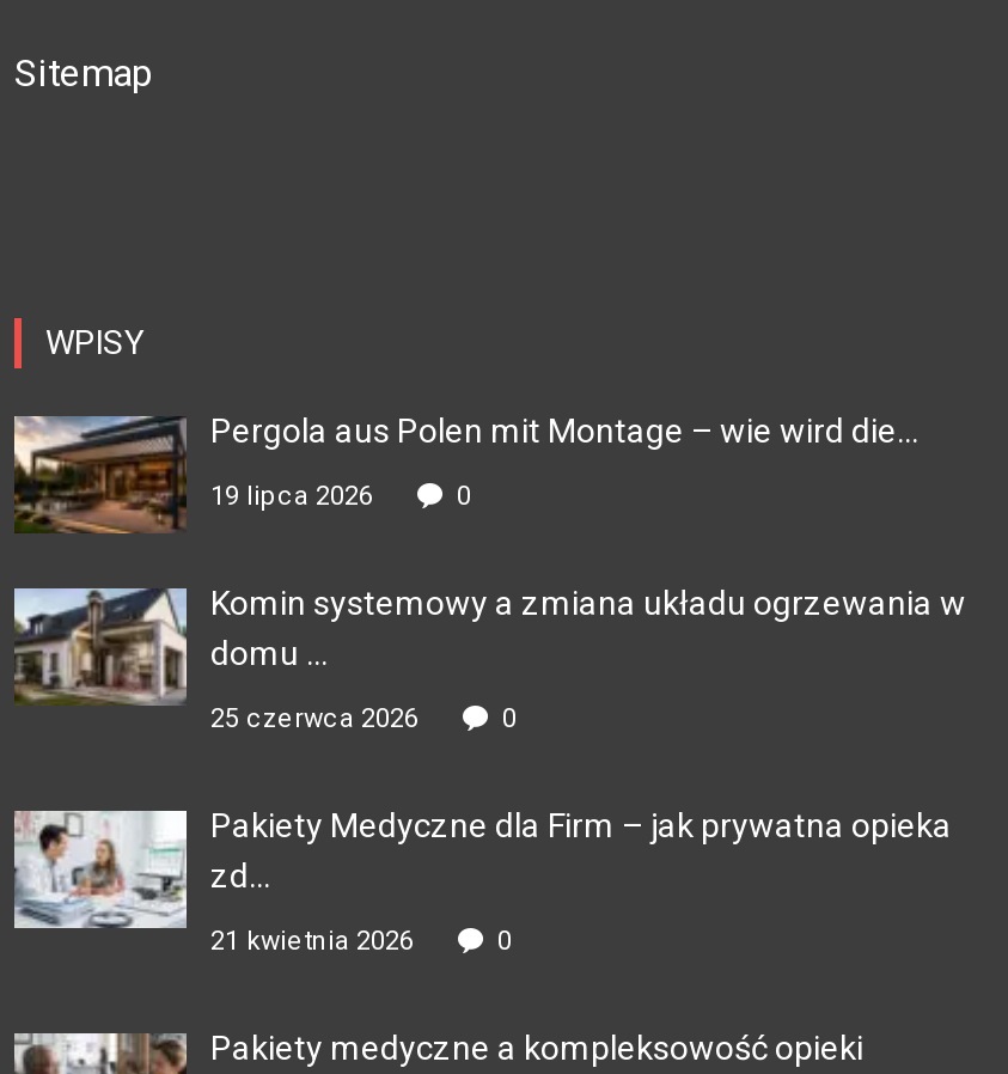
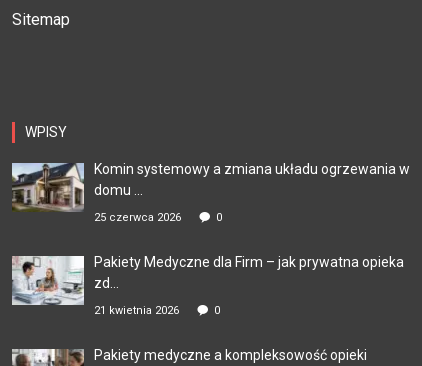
- [image]
- Pergola aus Polen mit Montage – wie wird die...
- 19 lipca 2026
- 0
